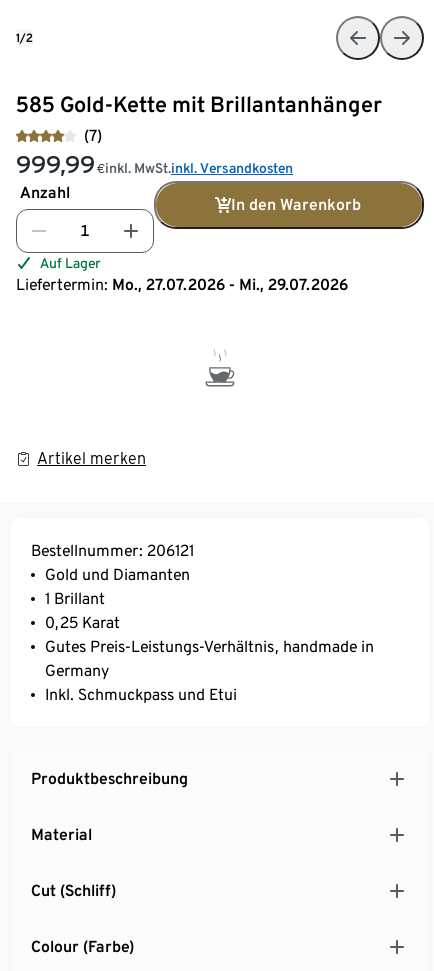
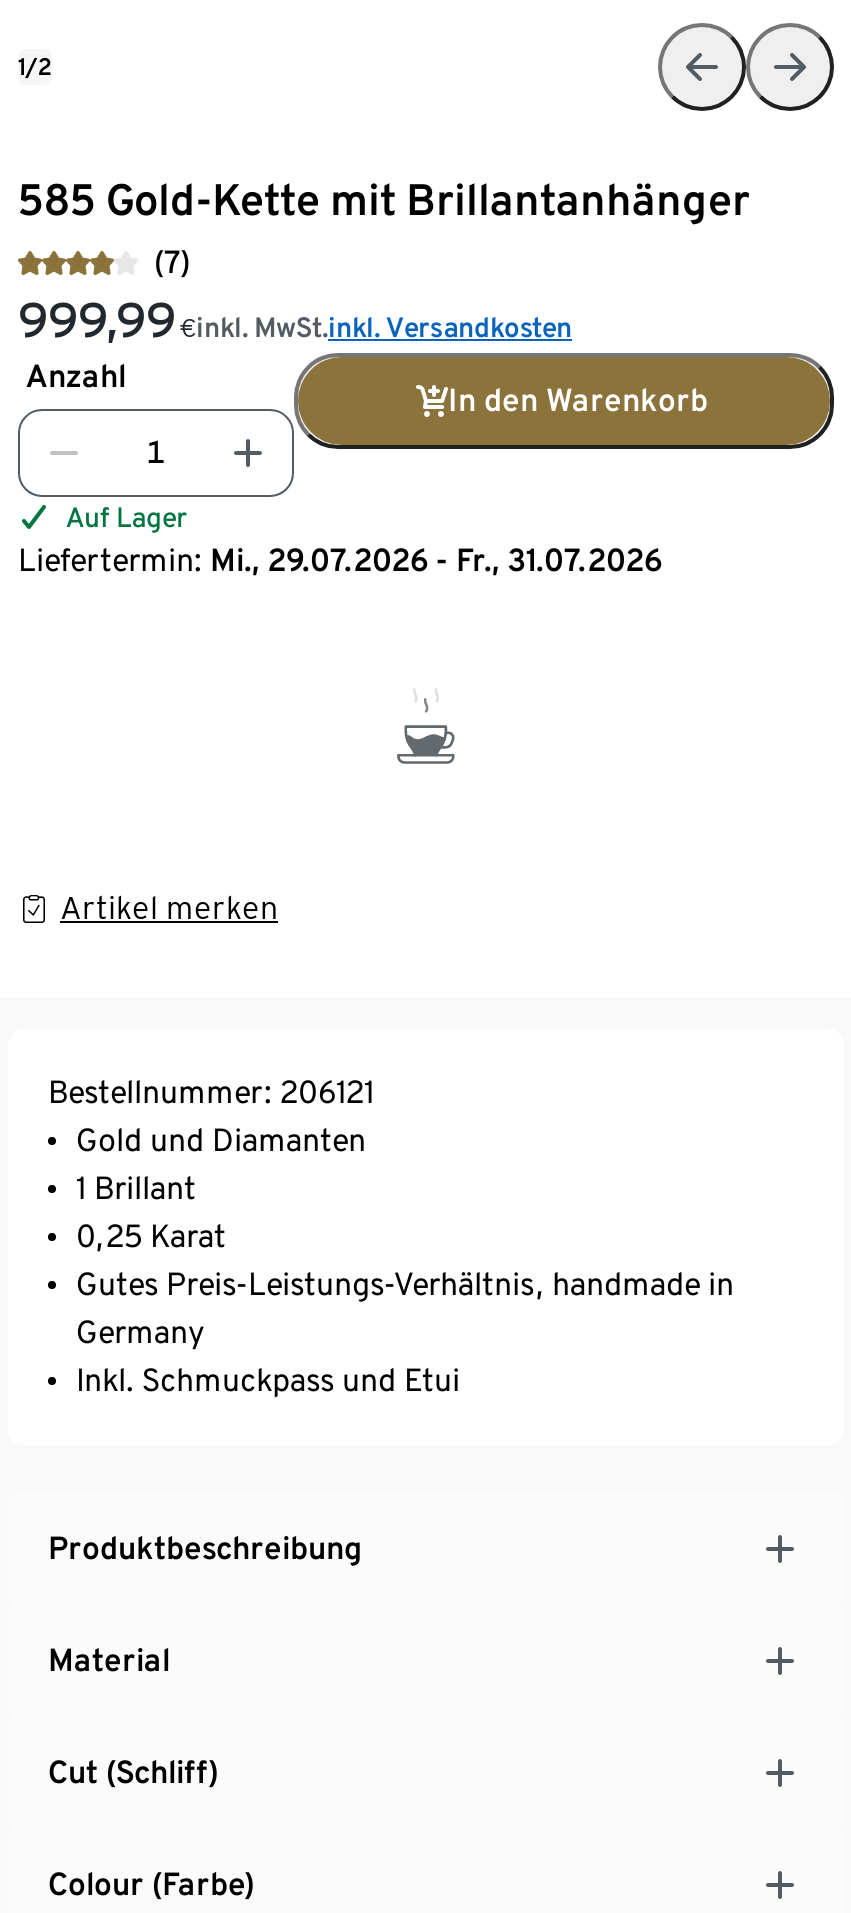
- Liefertermin: Mo., 27.07.2026 - Mi., 29.07.2026
+ Liefertermin: Mi., 29.07.2026 - Fr., 31.07.2026
